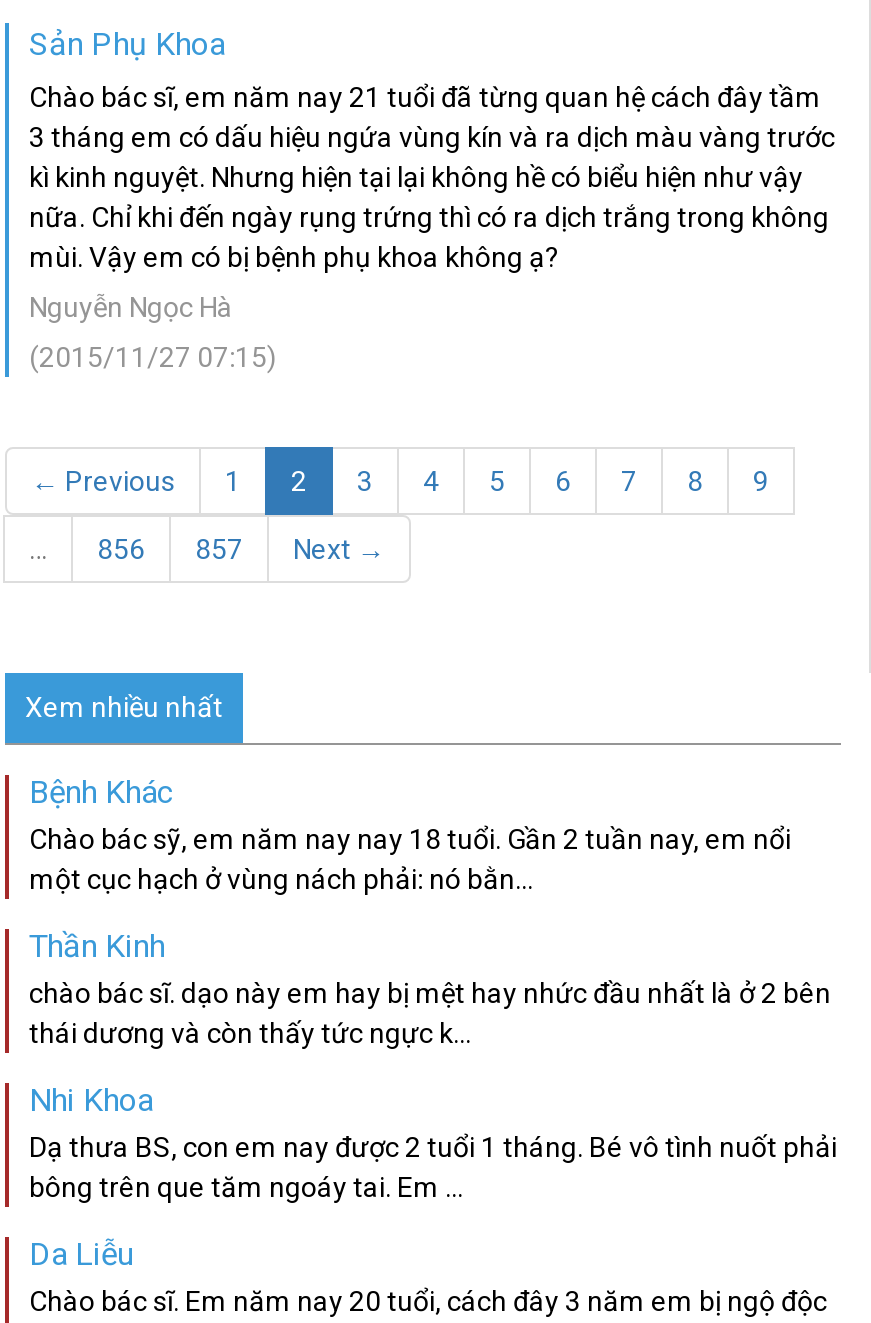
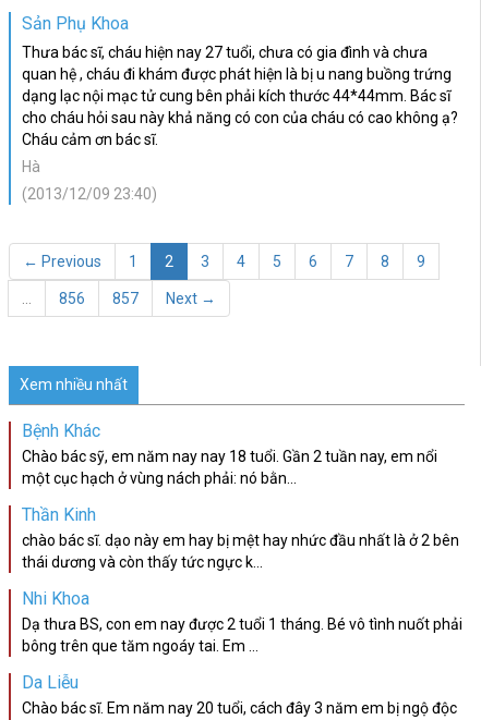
- Chào bác sĩ, em năm nay 21 tuổi đã từng quan hệ cách đây tầm
- 3 tháng em có dấu hiệu ngứa vùng kín và ra dịch màu vàng trước
- kì kinh nguyệt. Nhưng hiện tại lại không hề có biểu hiện như vậy
- nữa. Chỉ khi đến ngày rụng trứng thì có ra dịch trắng trong không
- mùi. Vậy em có bị bệnh phụ khoa không ạ?
+ Thưa bác sĩ, cháu hiện nay 27 tuổi, chưa có gia đình và chưa
+ quan hệ , cháu đi khám được phát hiện là bị u nang buồng trứng
+ dạng lạc nội mạc tử cung bên phải kích thước 44*44mm. Bác sĩ
+ cho cháu hỏi sau này khả năng có con của cháu có cao không ạ?
+ Cháu cảm ơn bác sĩ.

- Nguyễn Ngọc Hà
+ Hà

- (2015/11/27 07:15)
+ (2013/12/09 23:40)
